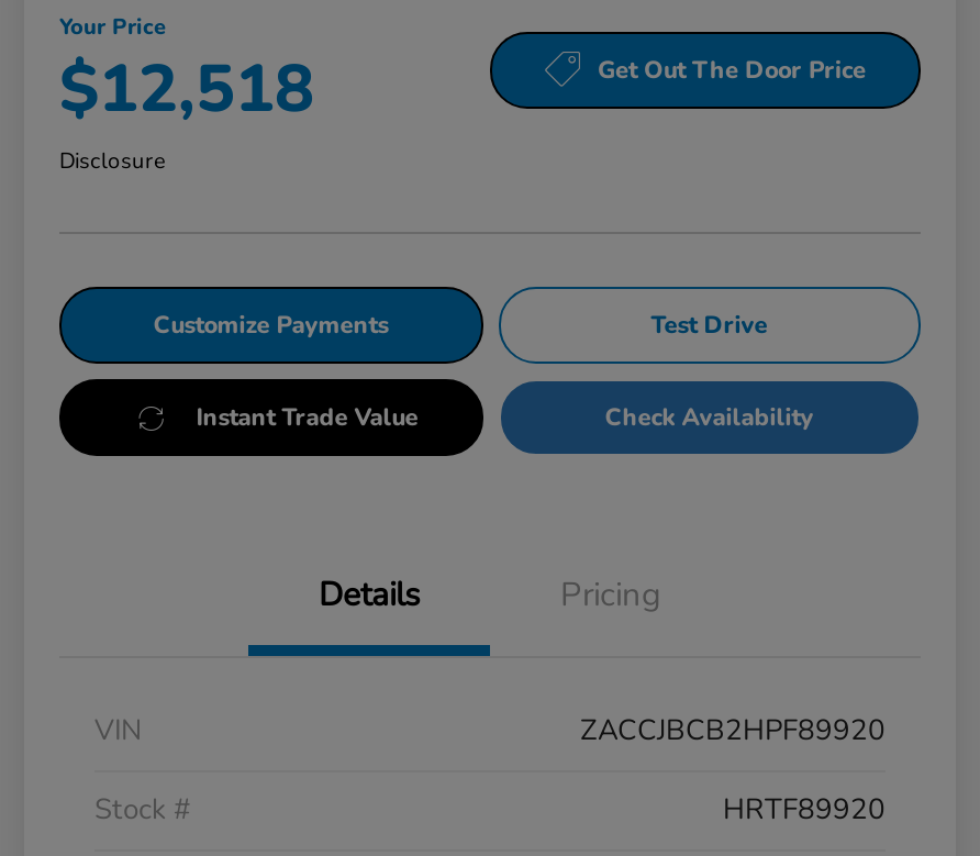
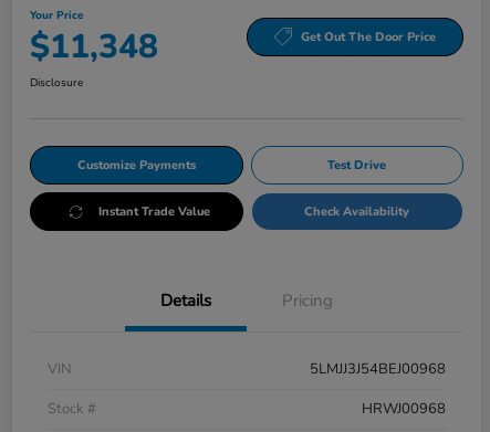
- $12,518
+ $11,348

- ZACCJBCB2HPF89920
+ 5LMJJ3J54BEJ00968

- HRTF89920
+ HRWJ00968
